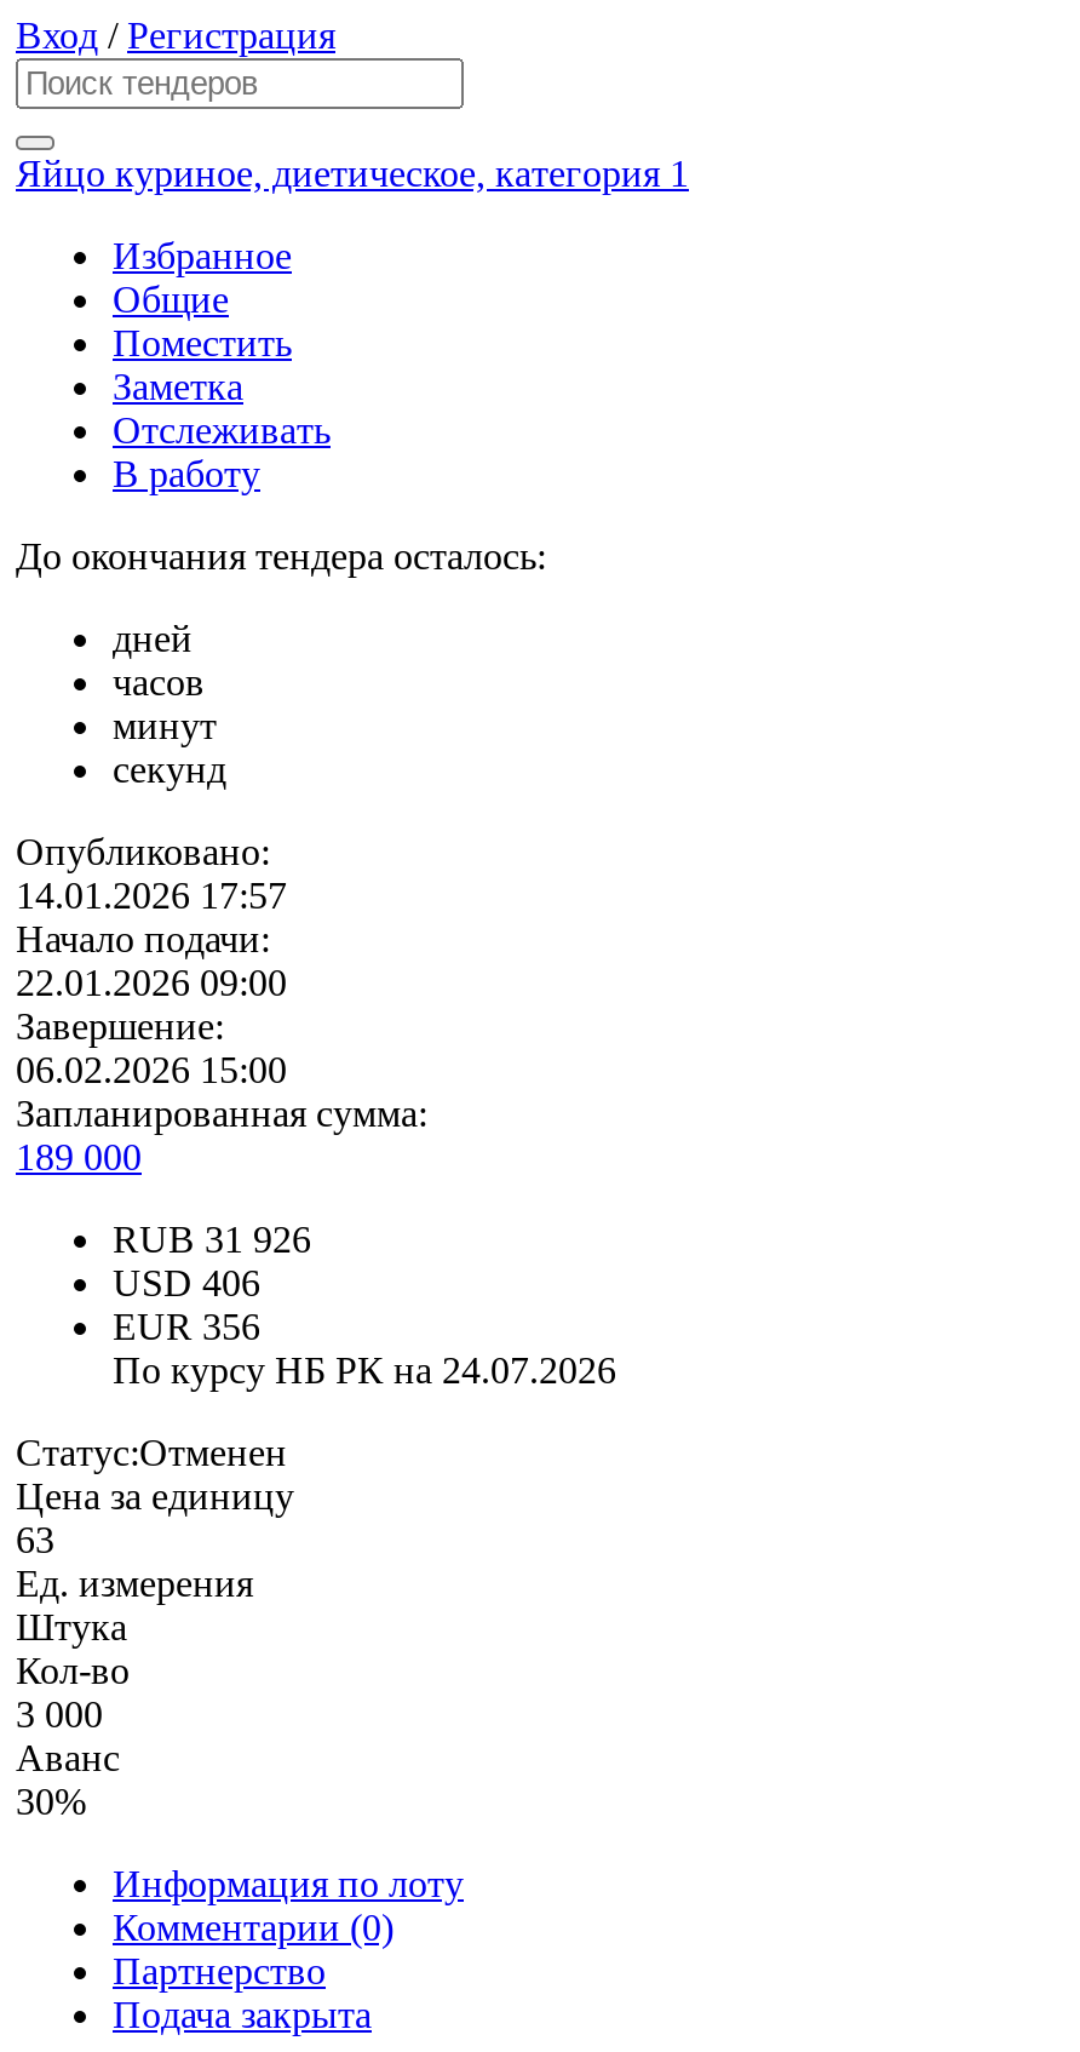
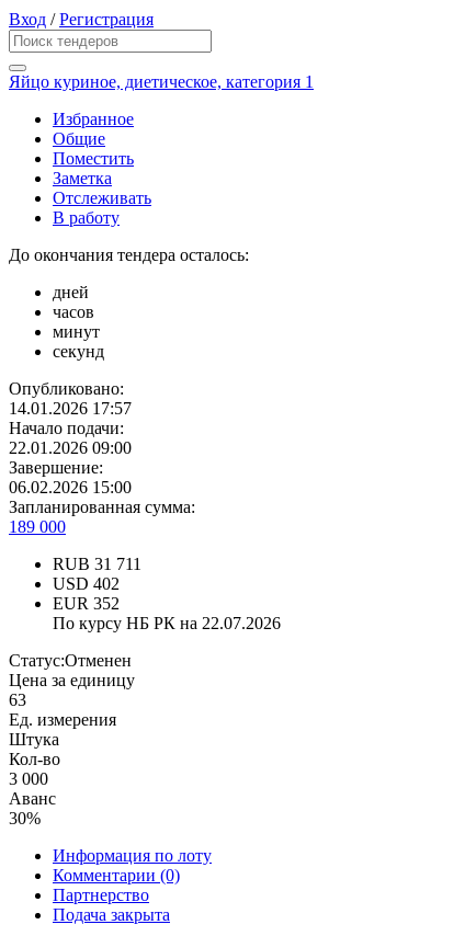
- RUB 31 926
+ RUB 31 711

- USD 406
+ USD 402

- EUR 356
+ EUR 352

- По курсу НБ РК на 24.07.2026
+ По курсу НБ РК на 22.07.2026
